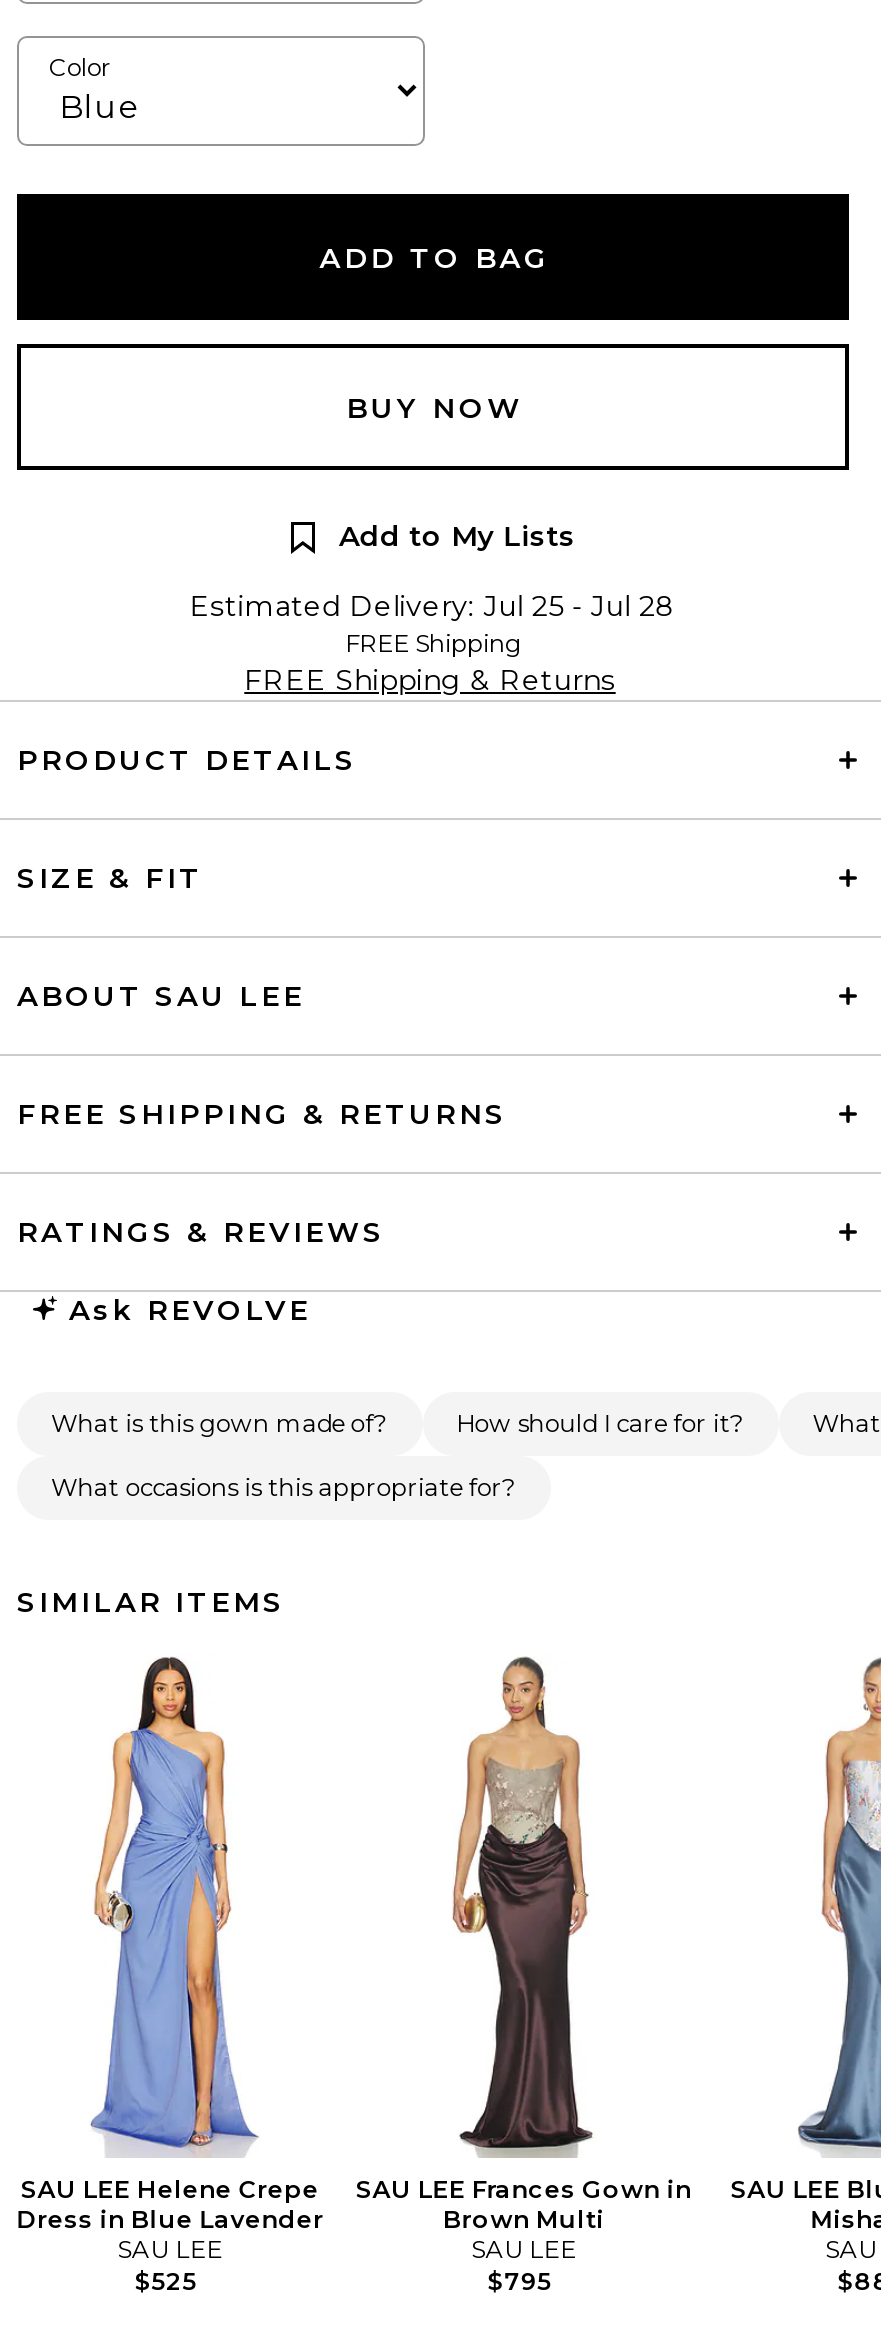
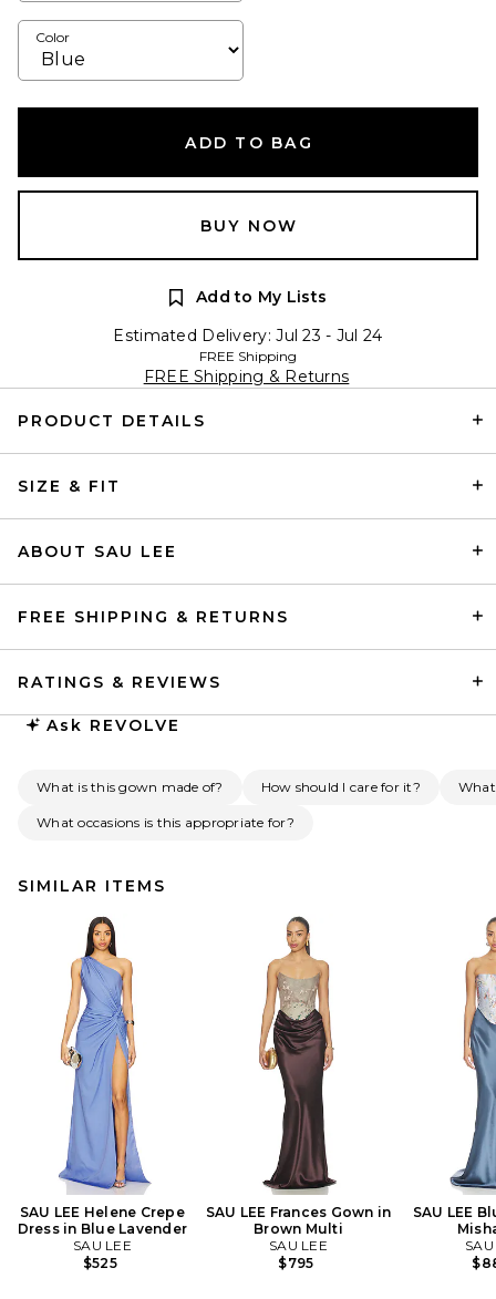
- Estimated Delivery: Jul 25 - Jul 28
+ Estimated Delivery: Jul 23 - Jul 24
